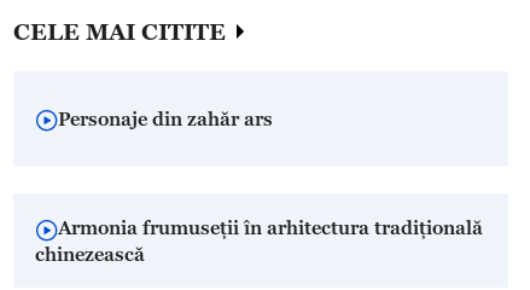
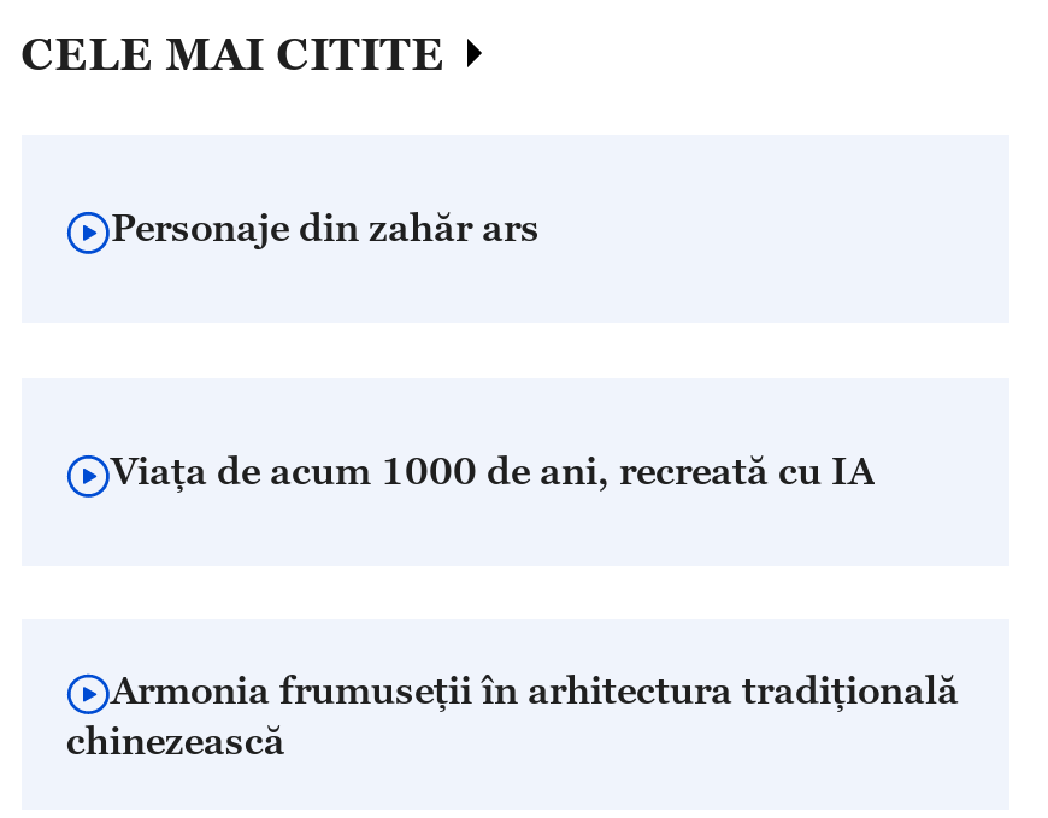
+ Viața de acum 1000 de ani, recreată cu IA
